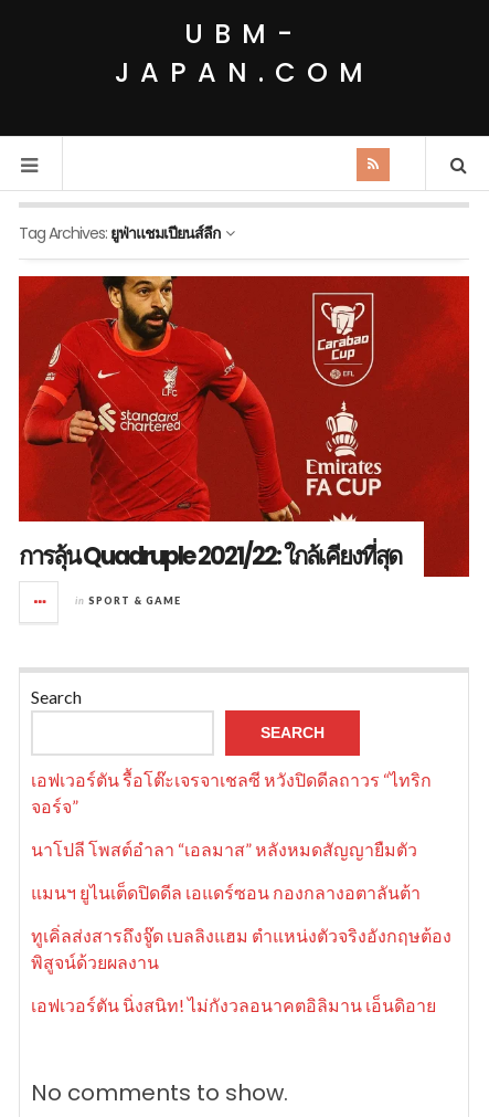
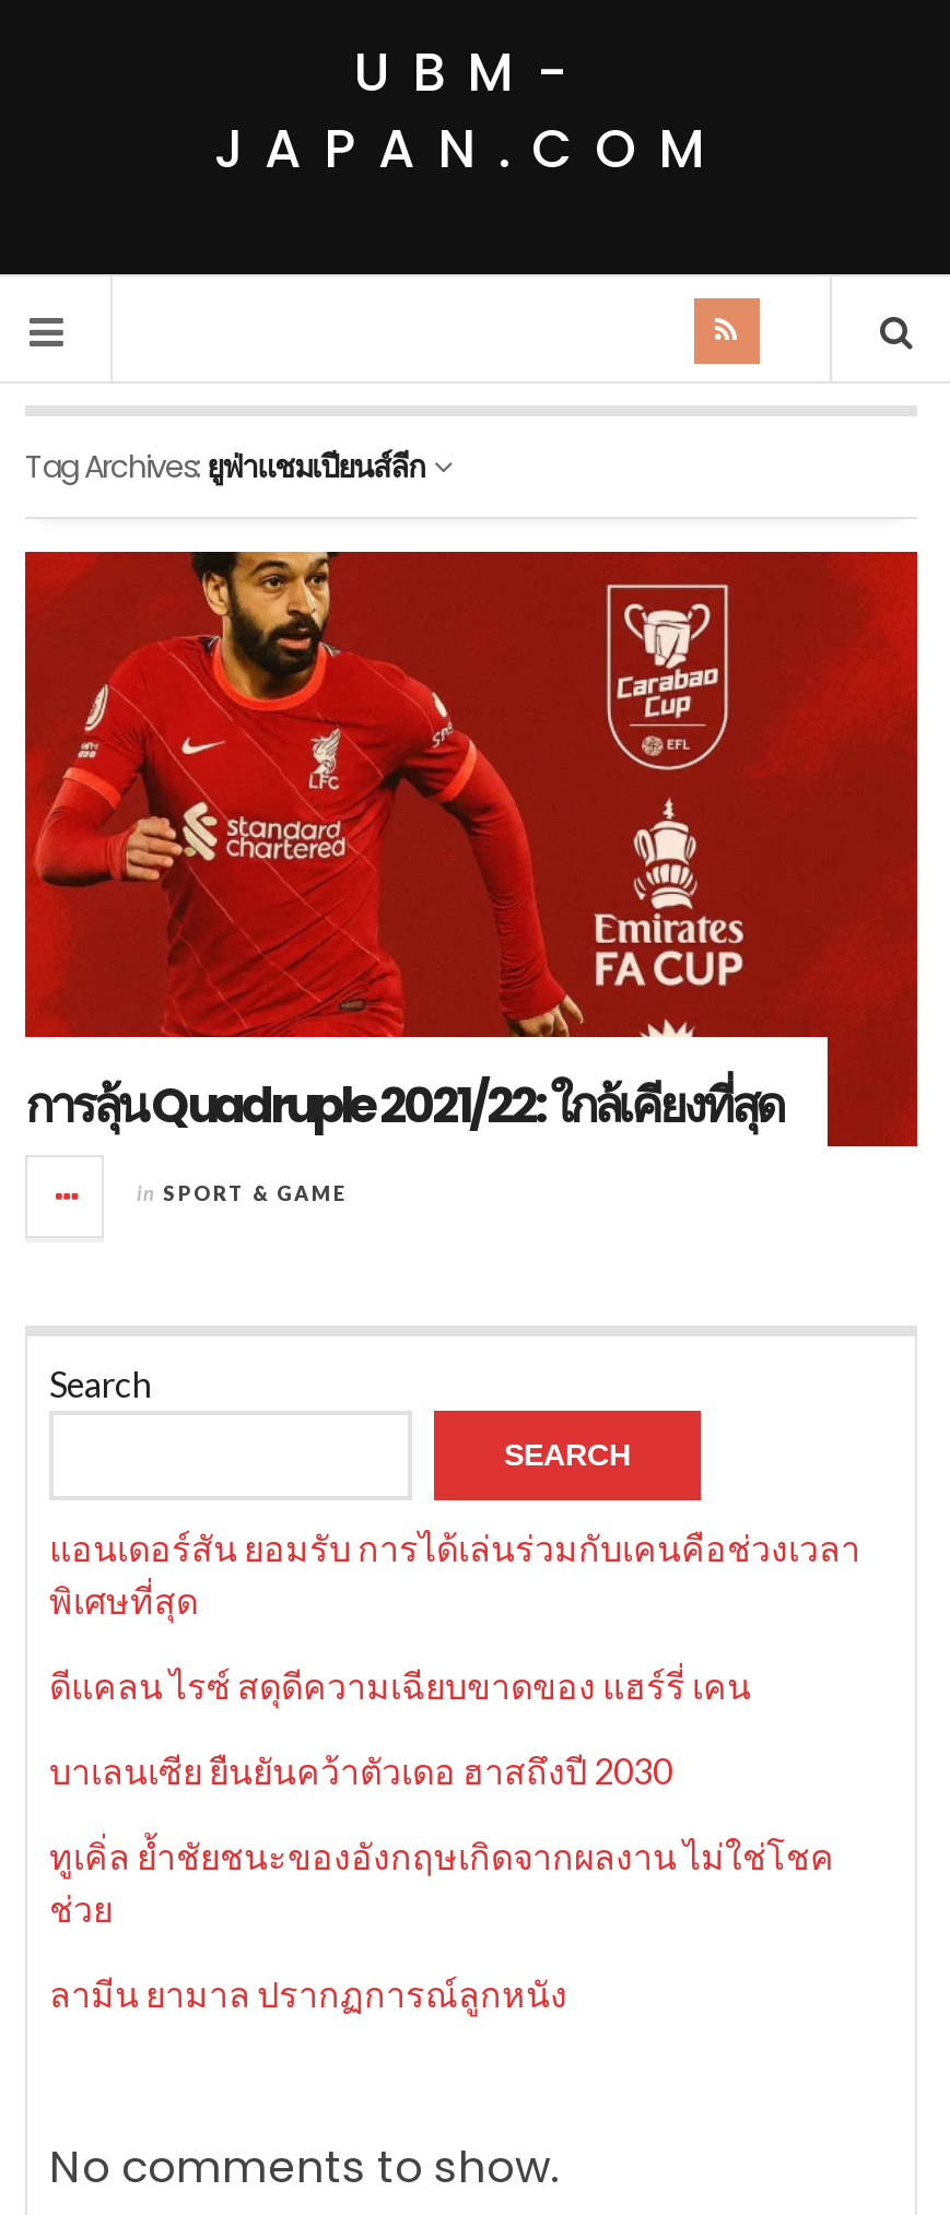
- เอฟเวอร์ตัน รื้อโต๊ะเจรจาเชลซี หวังปิดดีลถาวร “ไทริก
- จอร์จ”
+ แอนเดอร์สัน ยอมรับ การได้เล่นร่วมกับเคนคือช่วงเวลา
+ พิเศษที่สุด

- นาโปลี โพสต์อำลา “เอลมาส” หลังหมดสัญญายืมตัว
+ ดีแคลน ไรซ์ สดุดีความเฉียบขาดของ แฮร์รี่ เคน

- แมนฯ ยูไนเต็ดปิดดีล เอแดร์ซอน กองกลางอตาลันต้า
+ บาเลนเซีย ยืนยันคว้าตัวเดอ ฮาสถึงปี 2030

- ทูเคิ่ลส่งสารถึงจู๊ด เบลลิงแฮม ตำแหน่งตัวจริงอังกฤษต้อง
- พิสูจน์ด้วยผลงาน
+ ทูเคิ่ล ย้ำชัยชนะของอังกฤษเกิดจากผลงาน ไม่ใช่โชค
+ ช่วย

- เอฟเวอร์ตัน นิ่งสนิท! ไม่กังวลอนาคตอิลิมาน เอ็นดิอาย
+ ลามีน ยามาล ปรากฏการณ์ลูกหนัง
